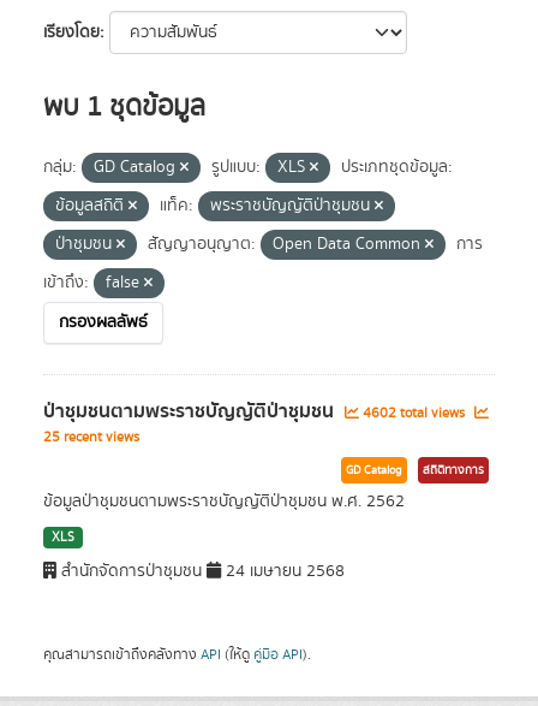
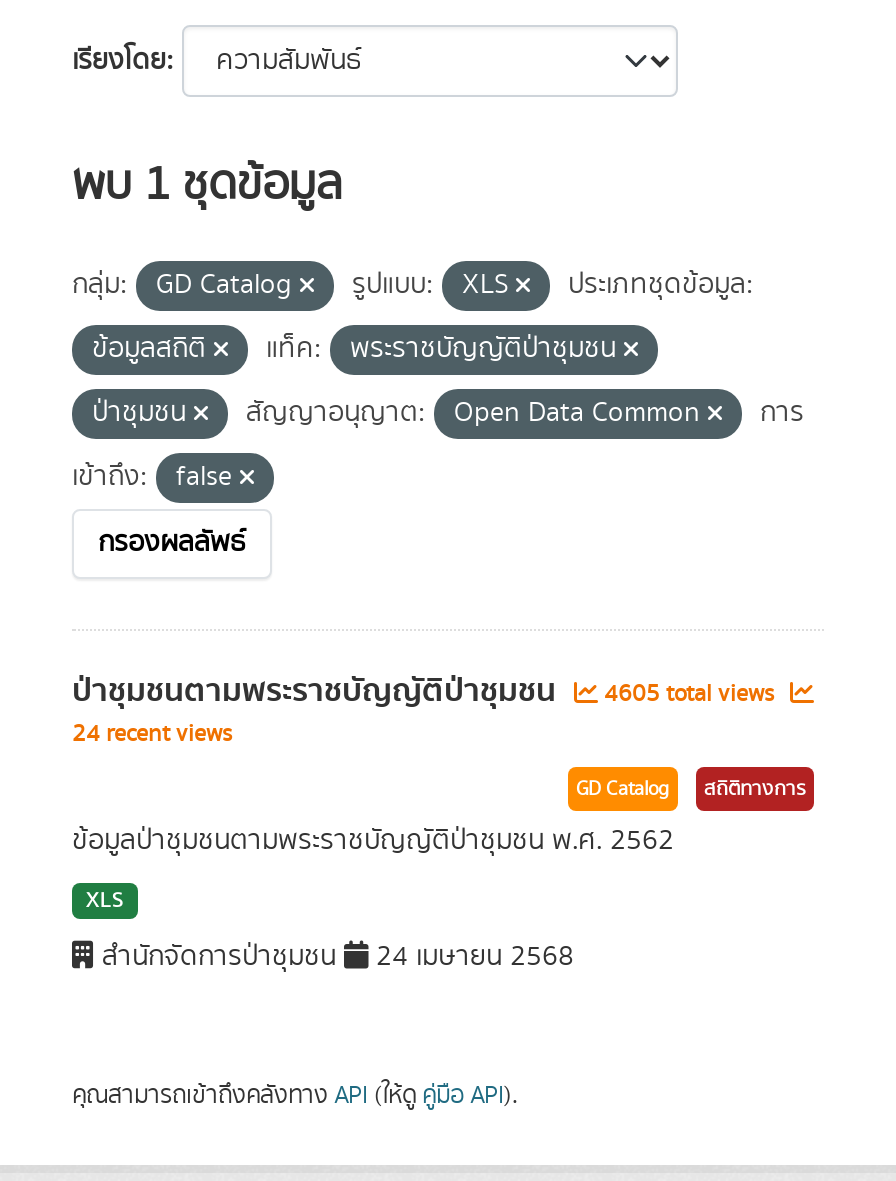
- ป่าชุมชนตามพระราชบัญญัติป่าชุมชน 4602 total views
+ ป่าชุมชนตามพระราชบัญญัติป่าชุมชน 4605 total views

- 25 recent views
+ 24 recent views
